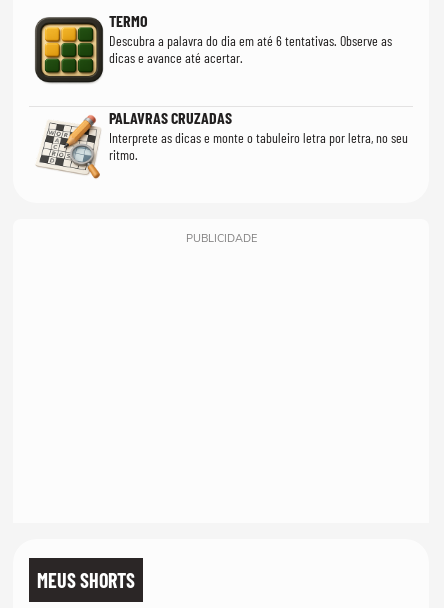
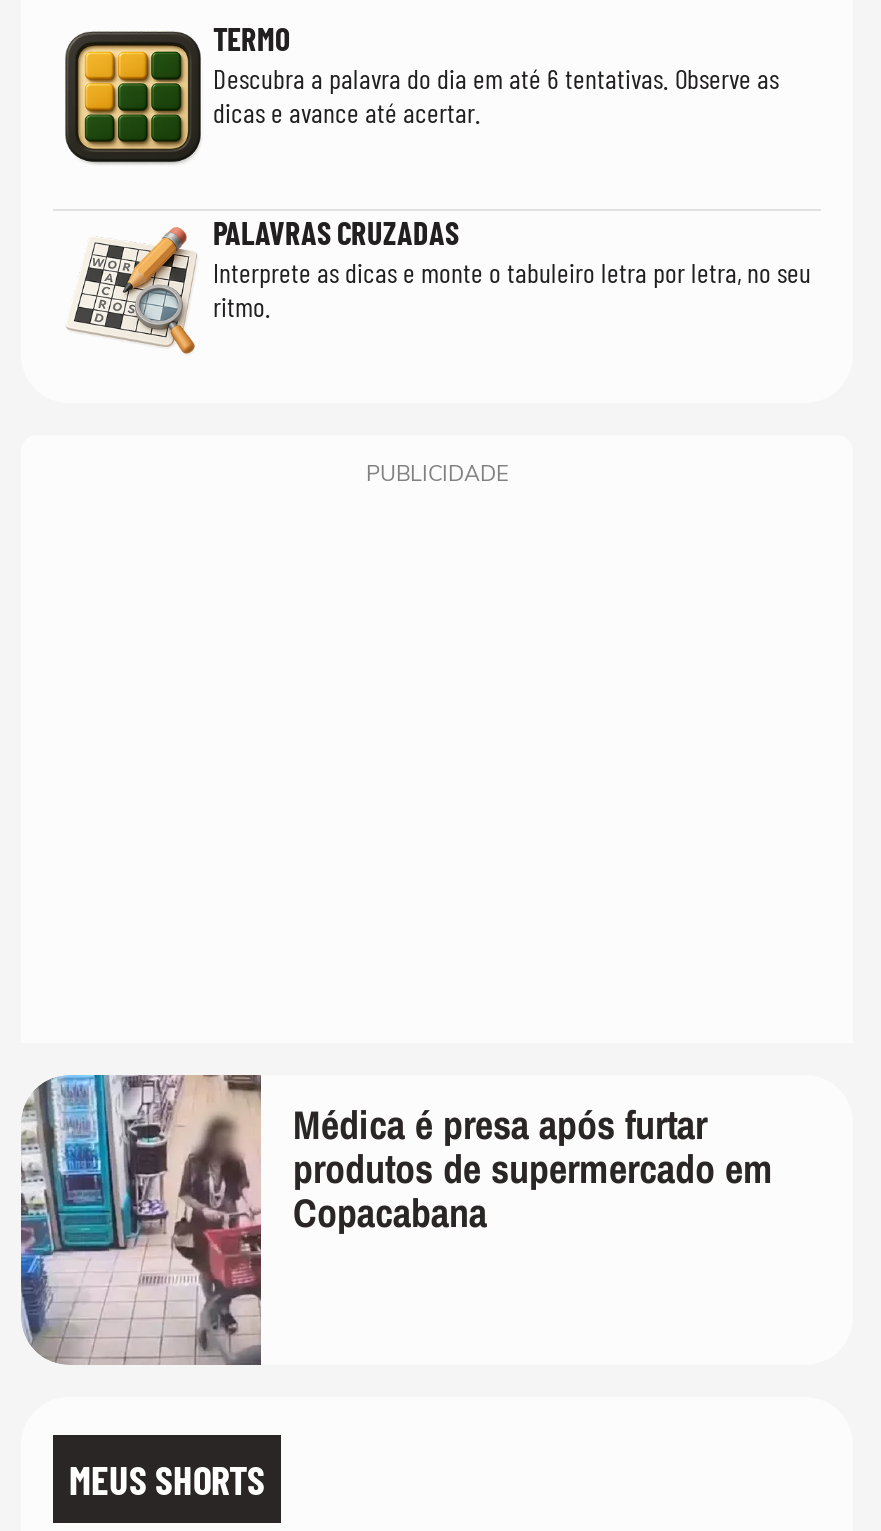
+ [image]
+ Médica é presa após furtar
+ produtos de supermercado em
+ Copacabana
